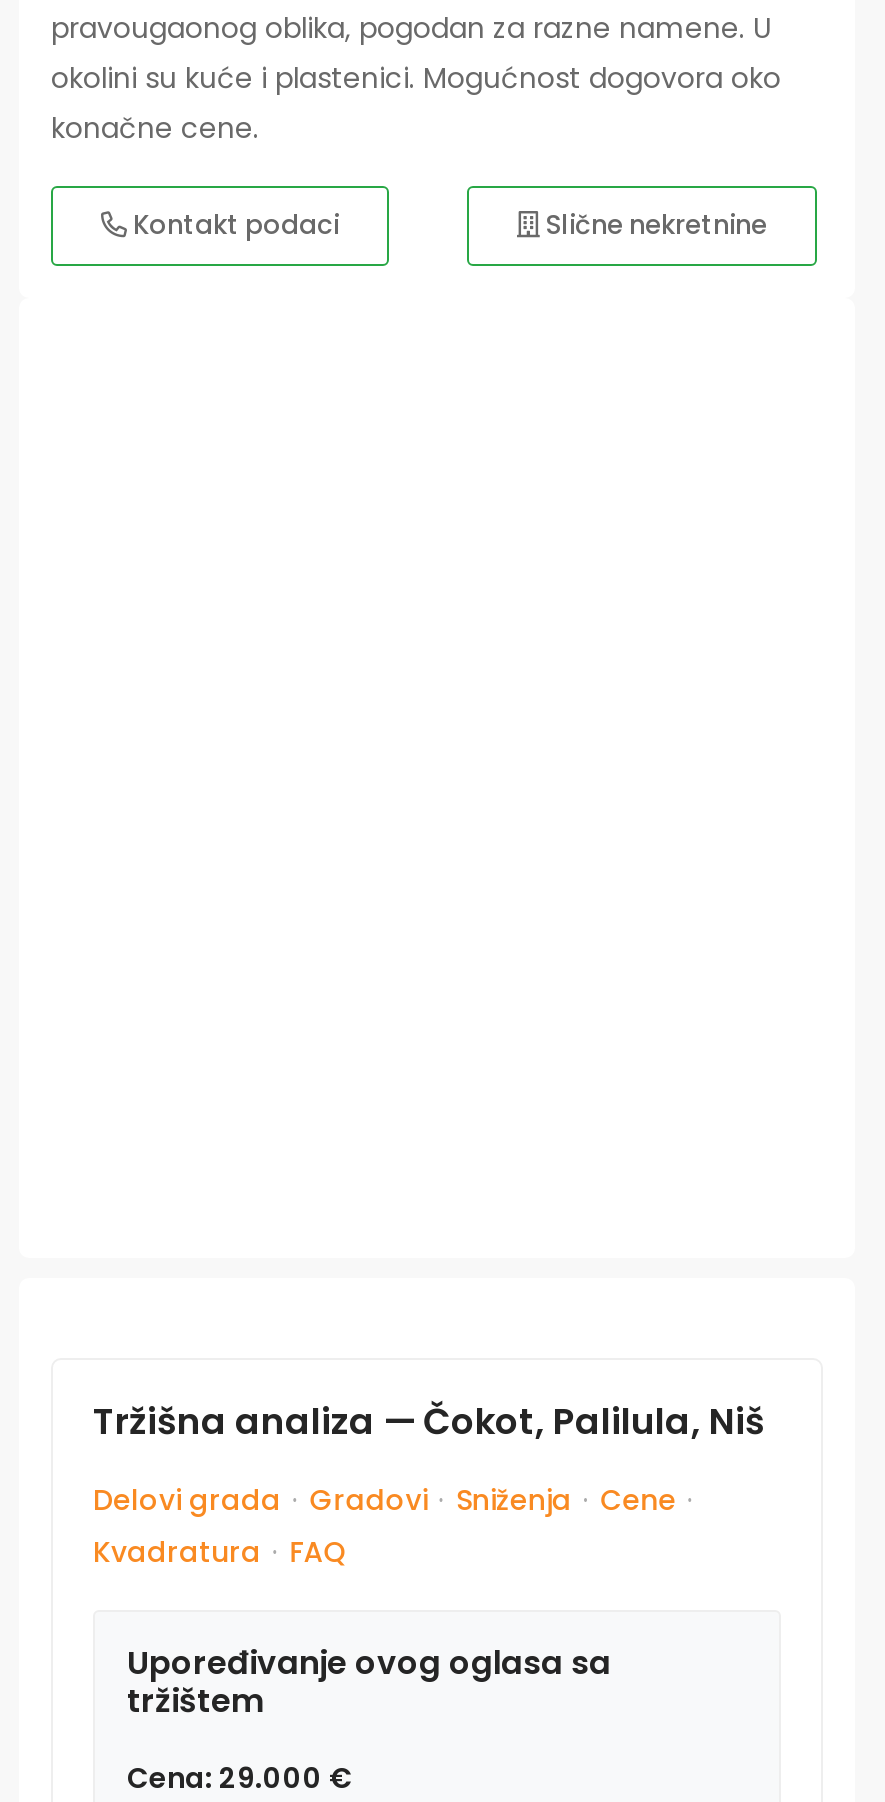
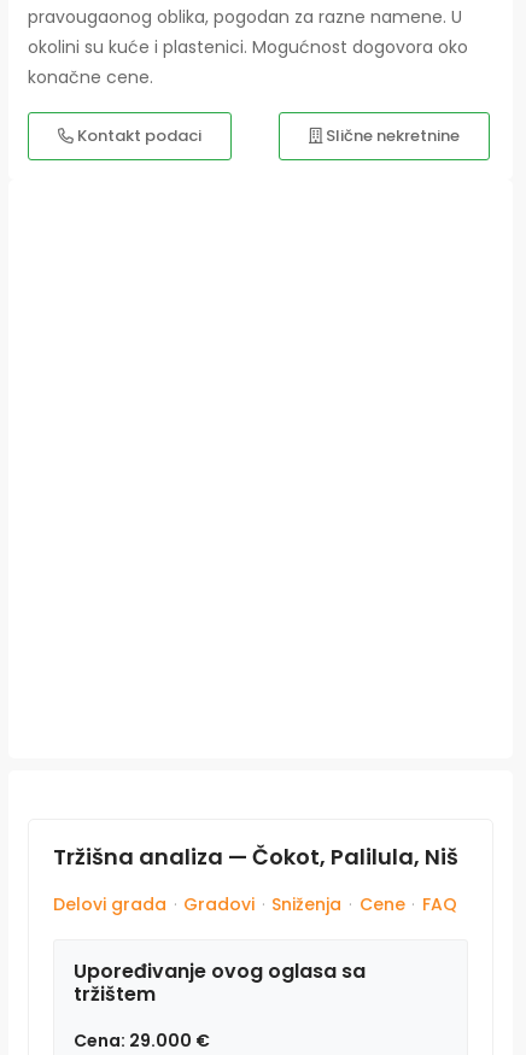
- Delovi grada · Gradovi · Sniženja · Cene ·
- Kvadratura · FAQ
+ Delovi grada · Gradovi · Sniženja · Cene · FAQ
